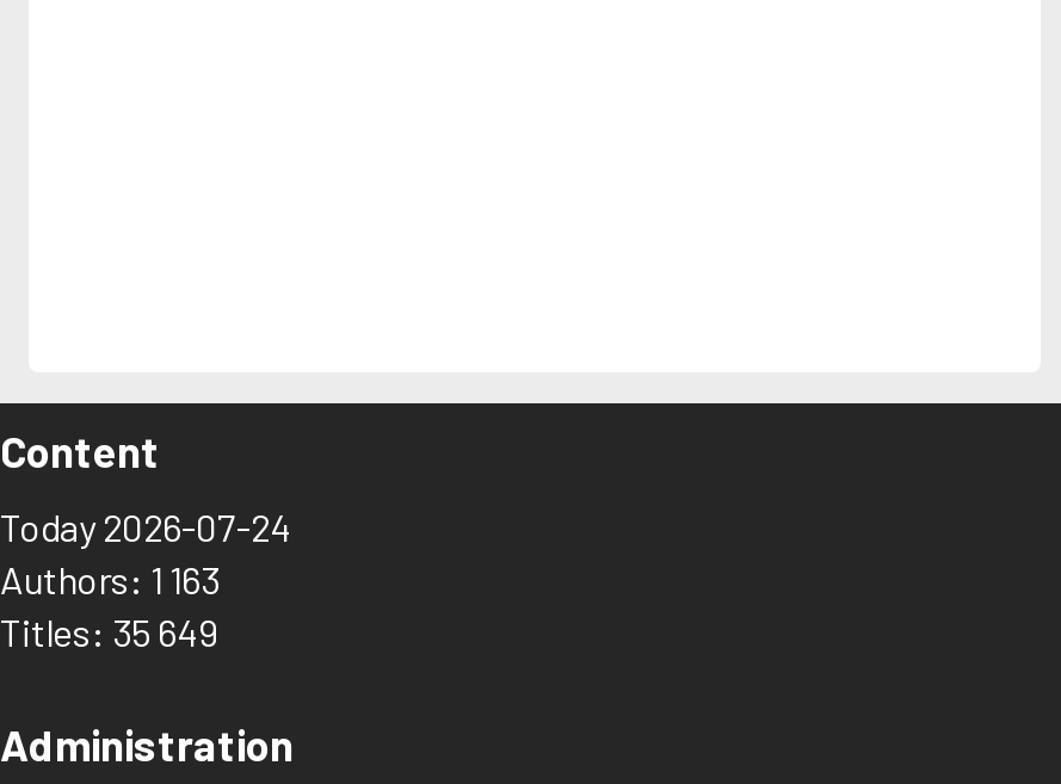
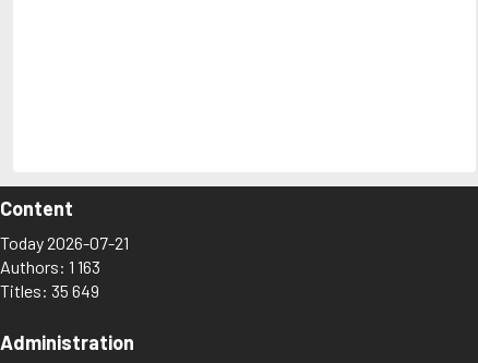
- Today 2026-07-24
+ Today 2026-07-21
